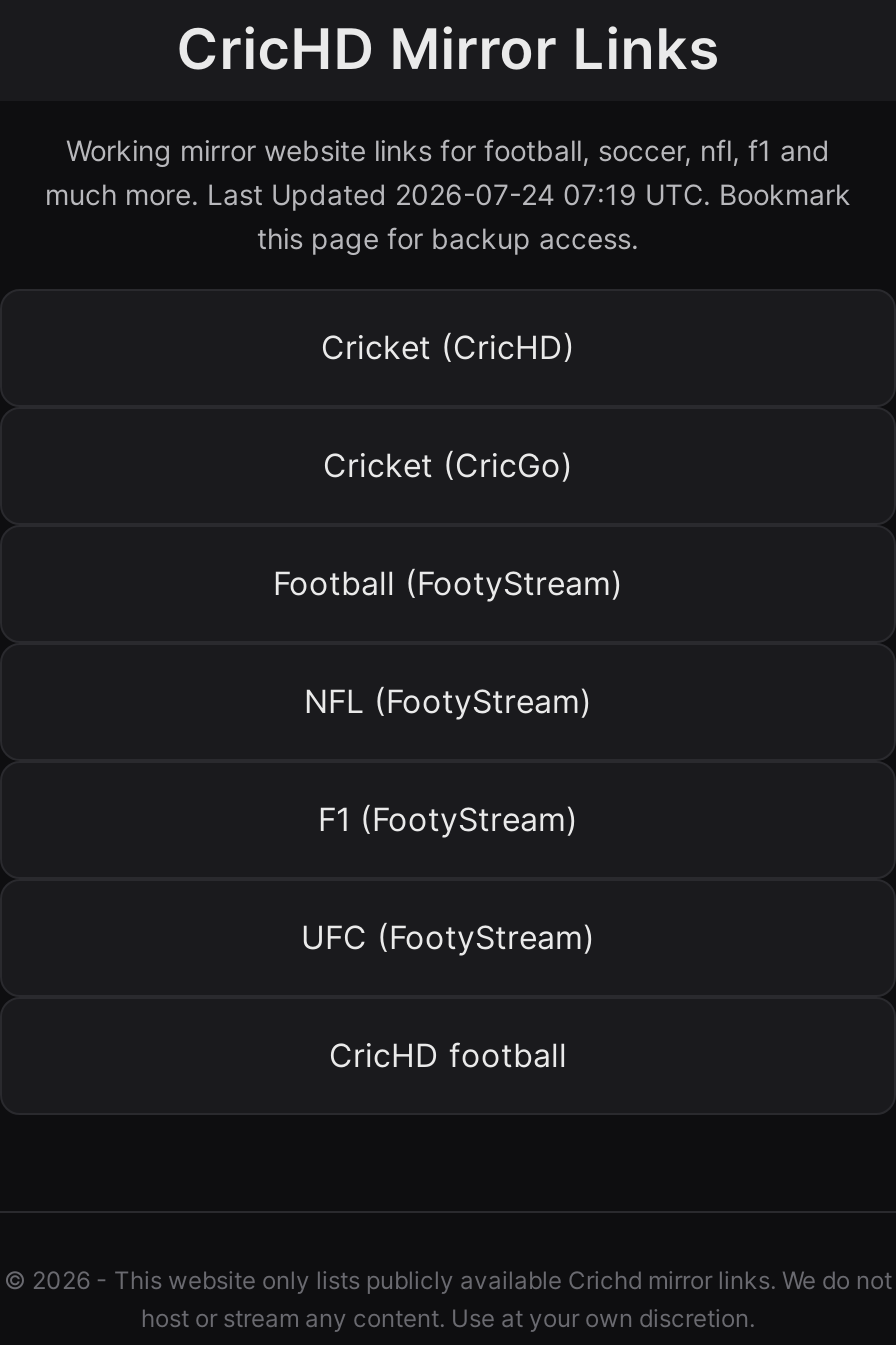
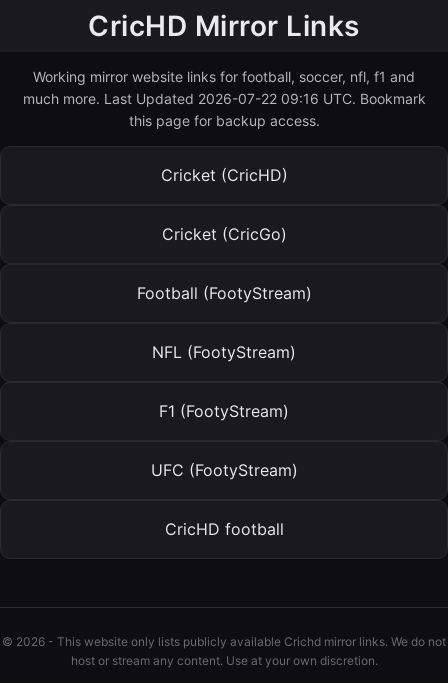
- much more. Last Updated 2026-07-24 07:19 UTC. Bookmark
+ much more. Last Updated 2026-07-22 09:16 UTC. Bookmark
